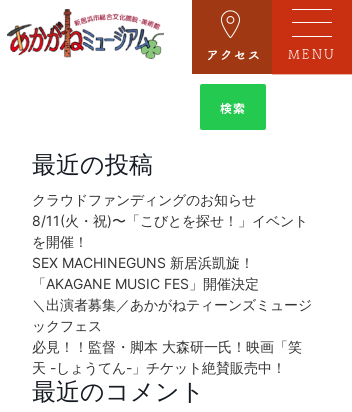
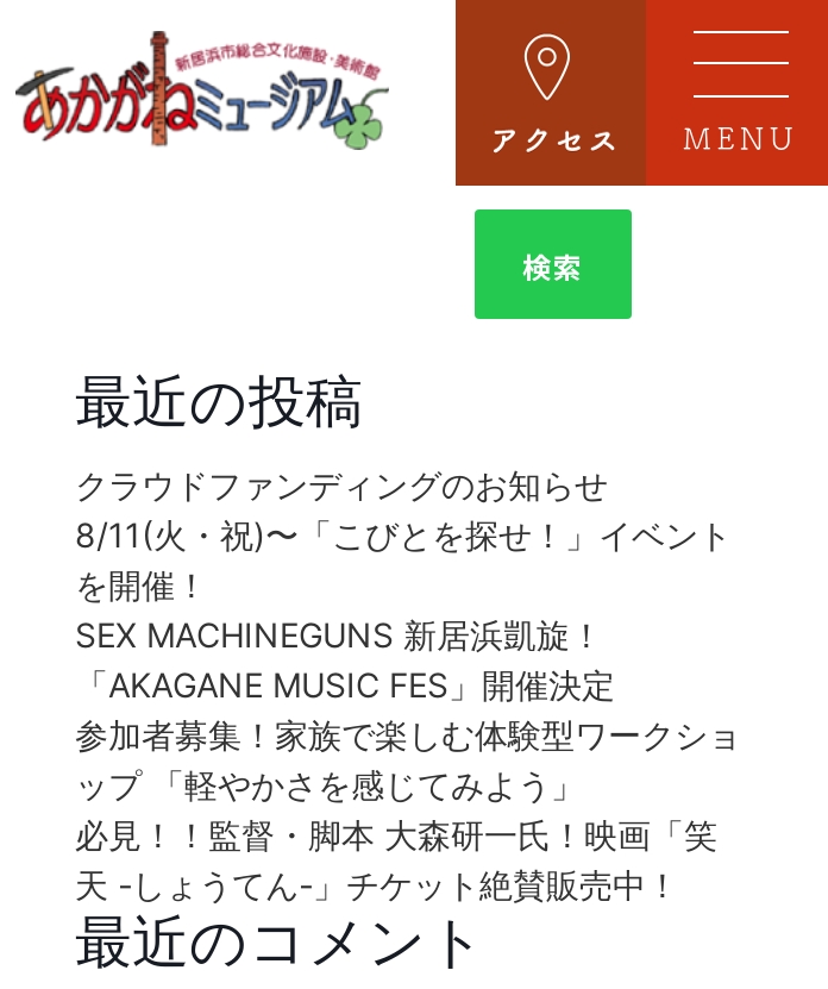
- ＼出演者募集／あかがねティーンズミュージ
- ックフェス
+ 参加者募集！家族で楽しむ体験型ワークショ
+ ップ 「軽やかさを感じてみよう」
